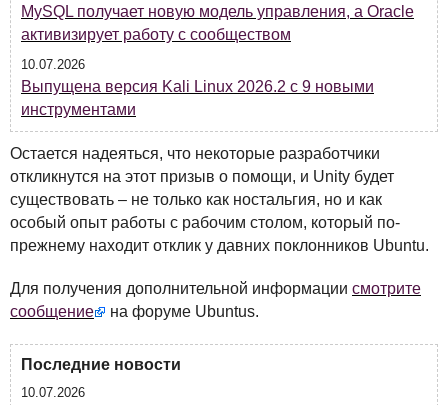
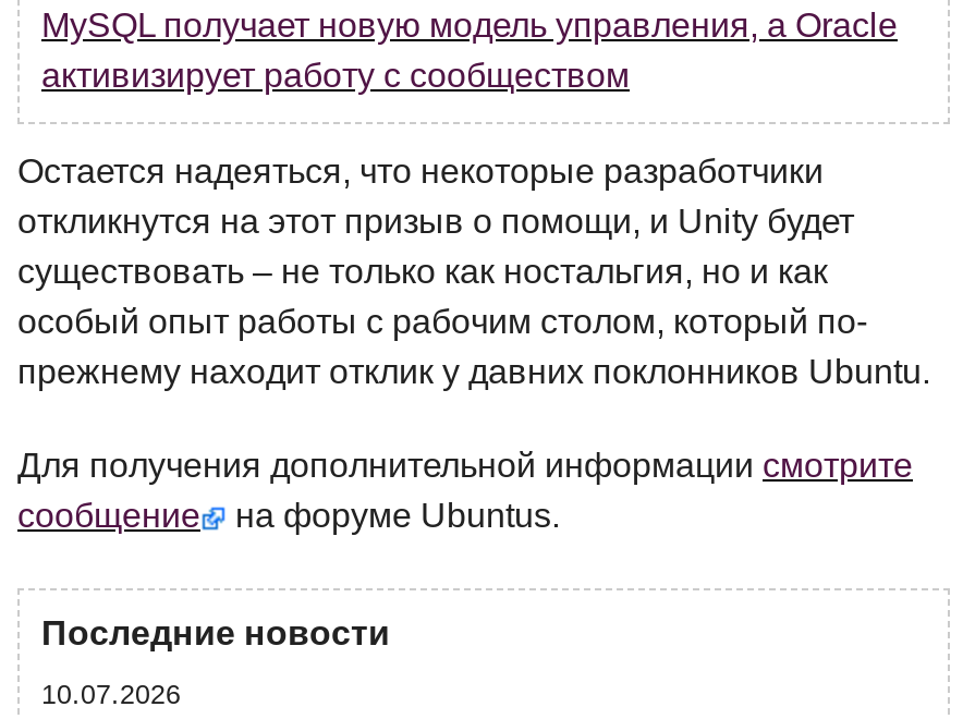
- 10.07.2026
- Выпущена версия Kali Linux 2026.2 с 9 новыми
- инструментами
